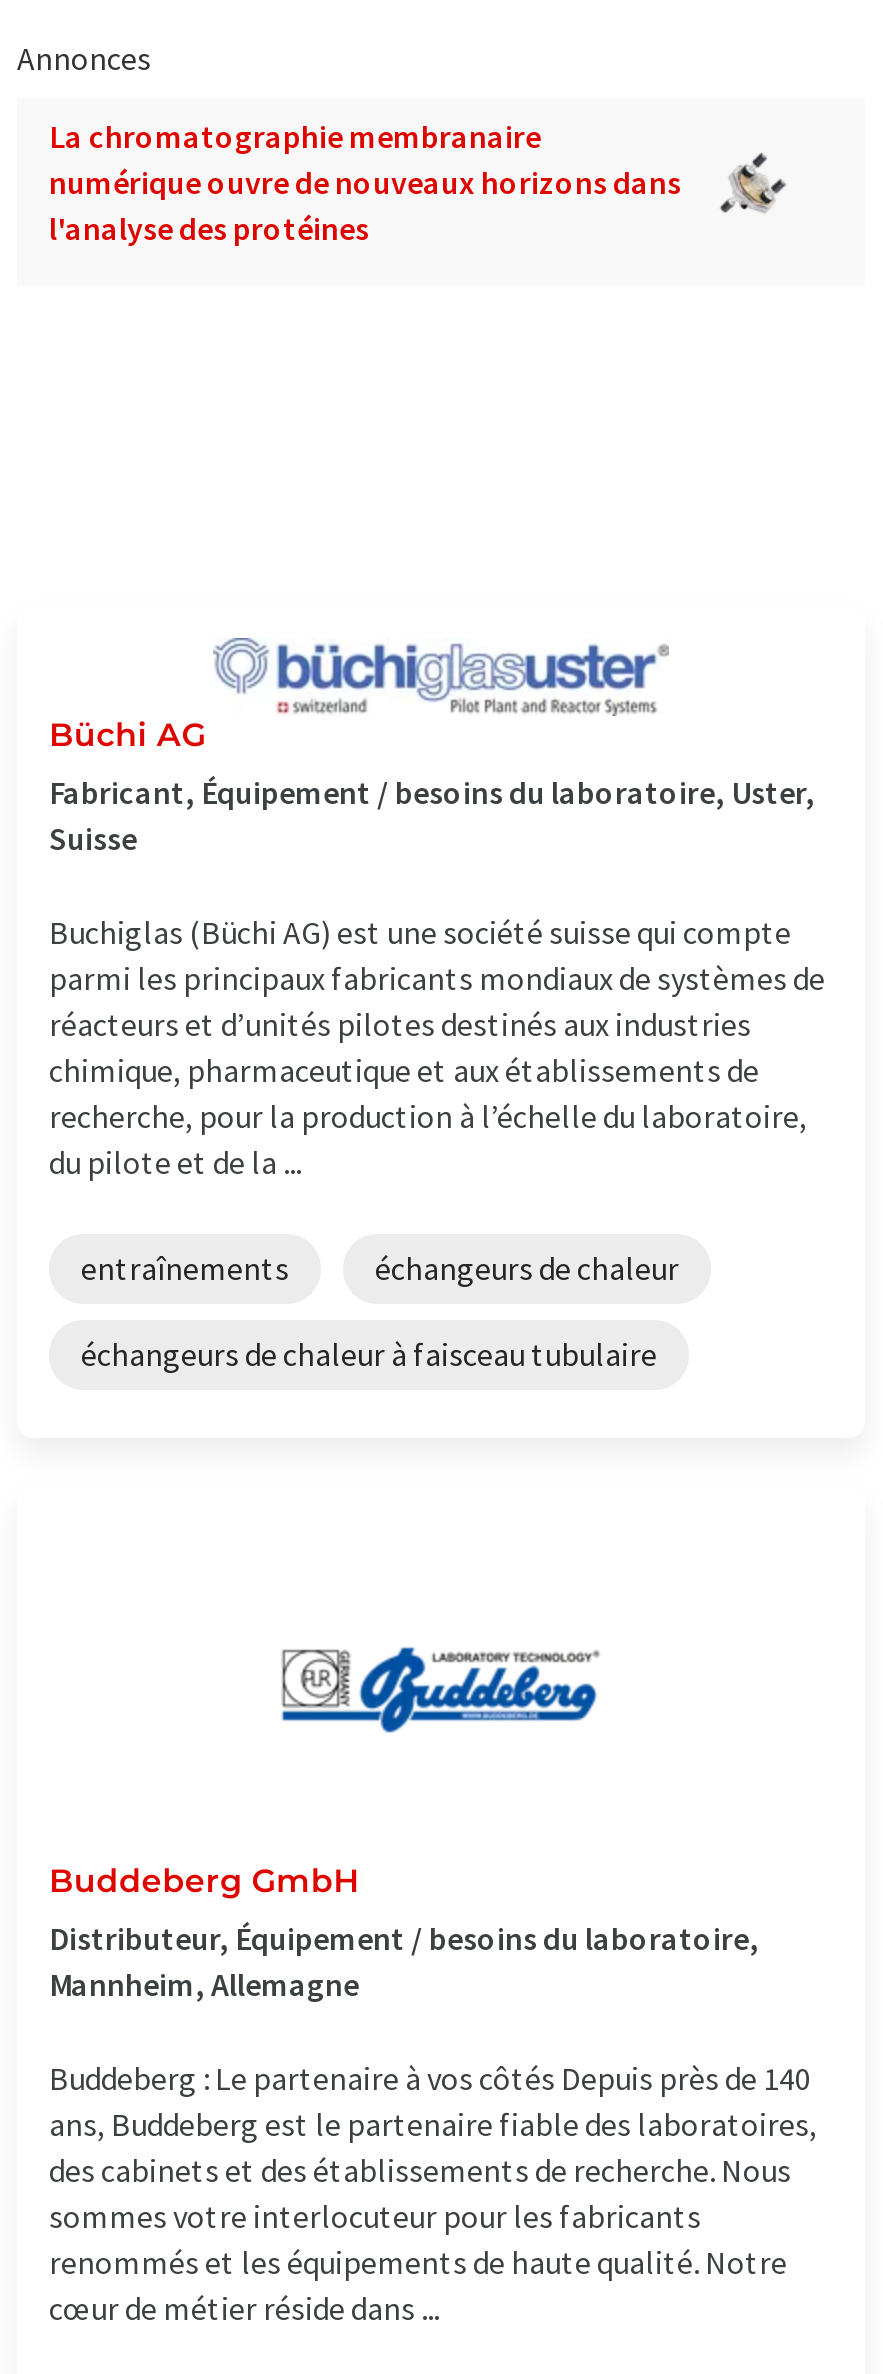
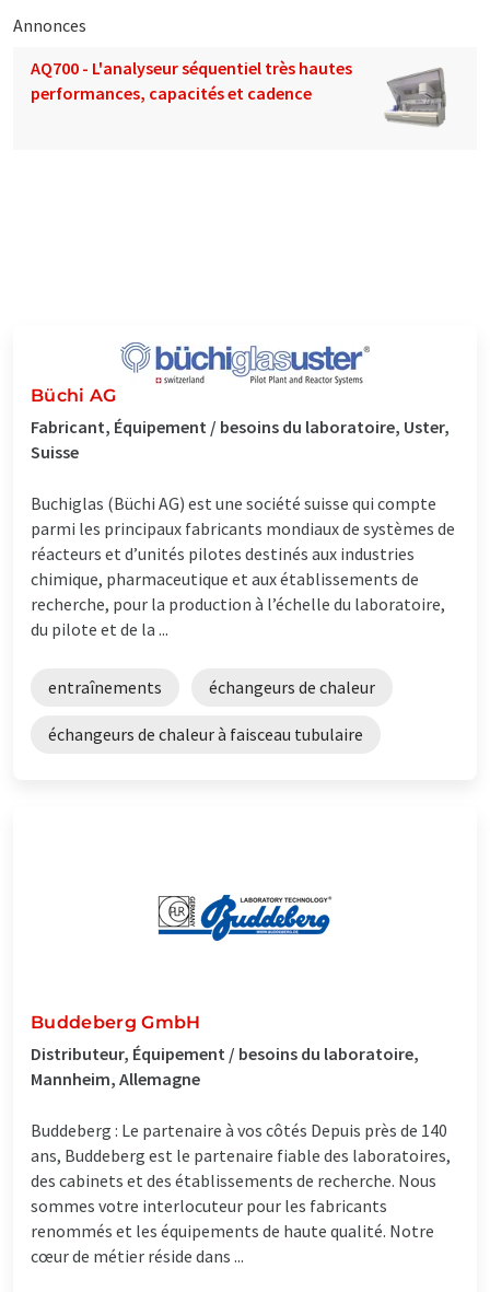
- [image]
- La chromatographie membranaire
- numérique ouvre de nouveaux horizons dans
- l'analyse des protéines
+ [image]
+ AQ700 - L'analyseur séquentiel très hautes
+ performances, capacités et cadence
